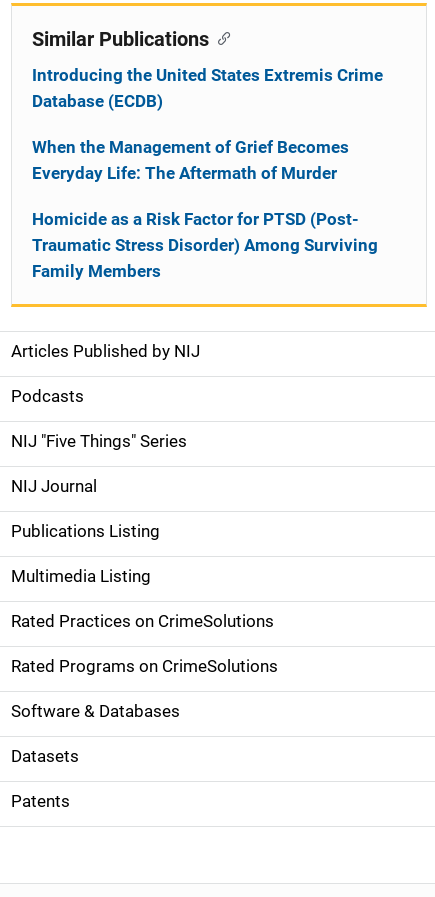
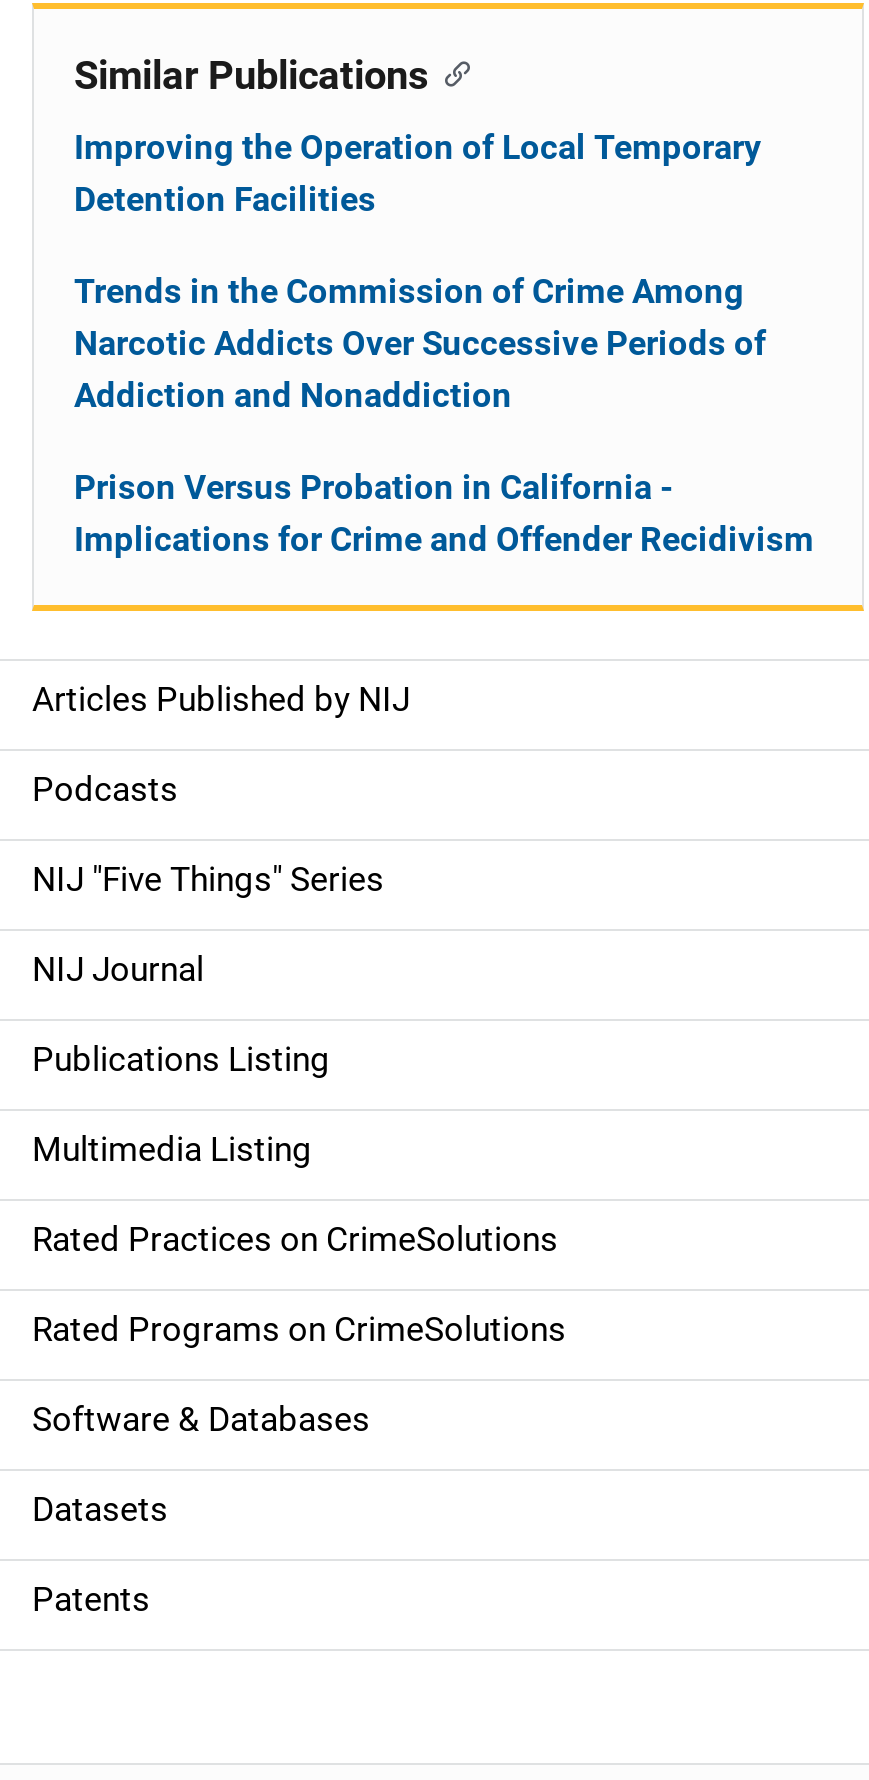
- Introducing the United States Extremis Crime
- Database (ECDB)
+ Improving the Operation of Local Temporary
+ Detention Facilities

- When the Management of Grief Becomes
- Everyday Life: The Aftermath of Murder
+ Trends in the Commission of Crime Among
+ Narcotic Addicts Over Successive Periods of
+ Addiction and Nonaddiction

- Homicide as a Risk Factor for PTSD (Post-
- Traumatic Stress Disorder) Among Surviving
- Family Members
+ Prison Versus Probation in California -
+ Implications for Crime and Offender Recidivism
